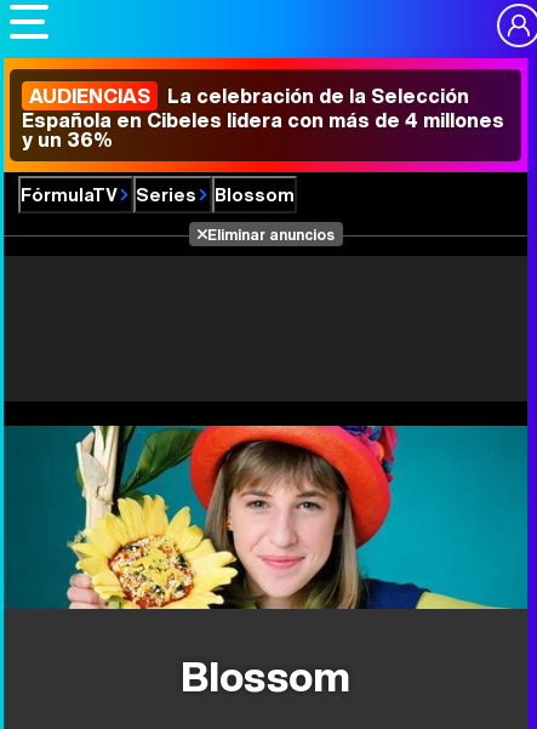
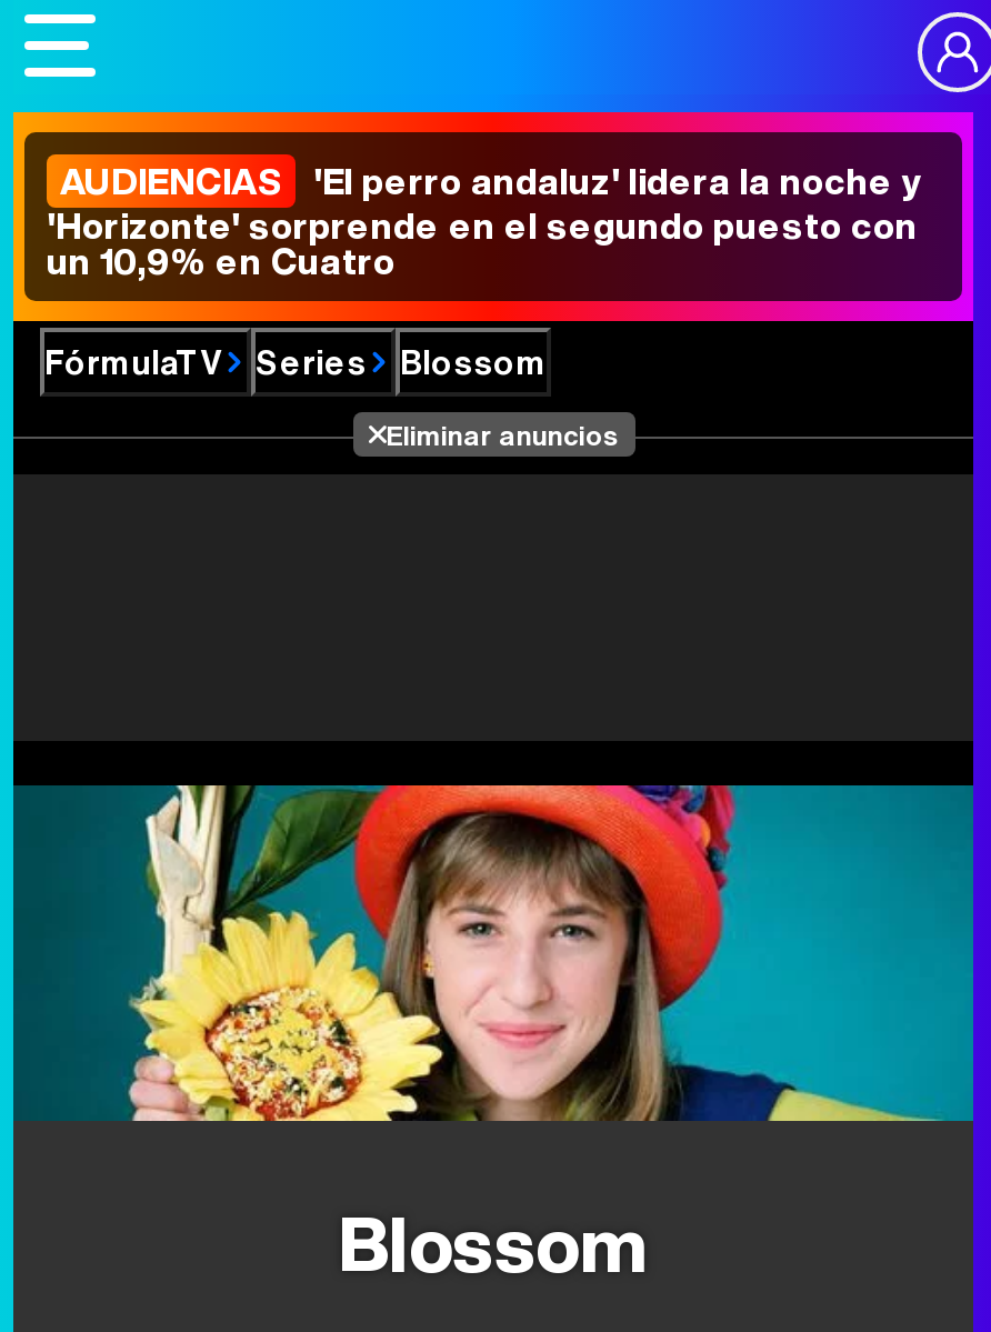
- AUDIENCIAS La celebración de la Selección
- Española en Cibeles lidera con más de 4 millones
- y un 36%
+ AUDIENCIAS 'El perro andaluz' lidera la noche y
+ 'Horizonte' sorprende en el segundo puesto con
+ un 10,9% en Cuatro
